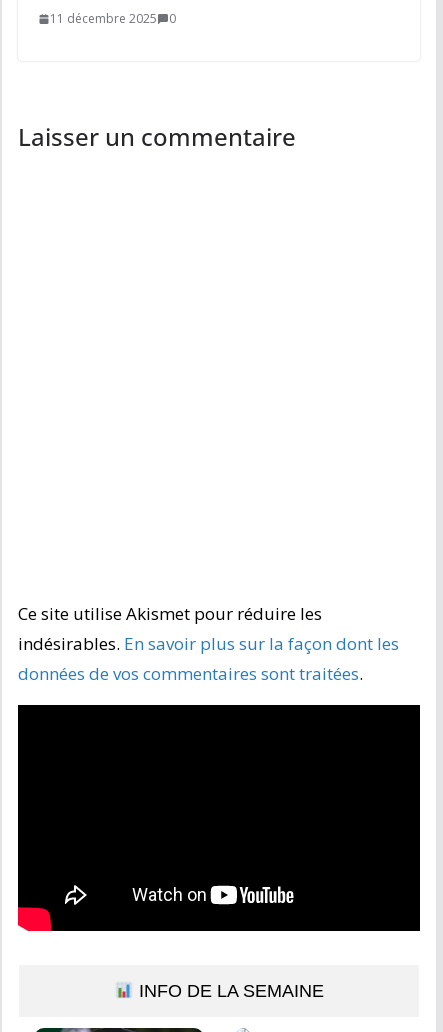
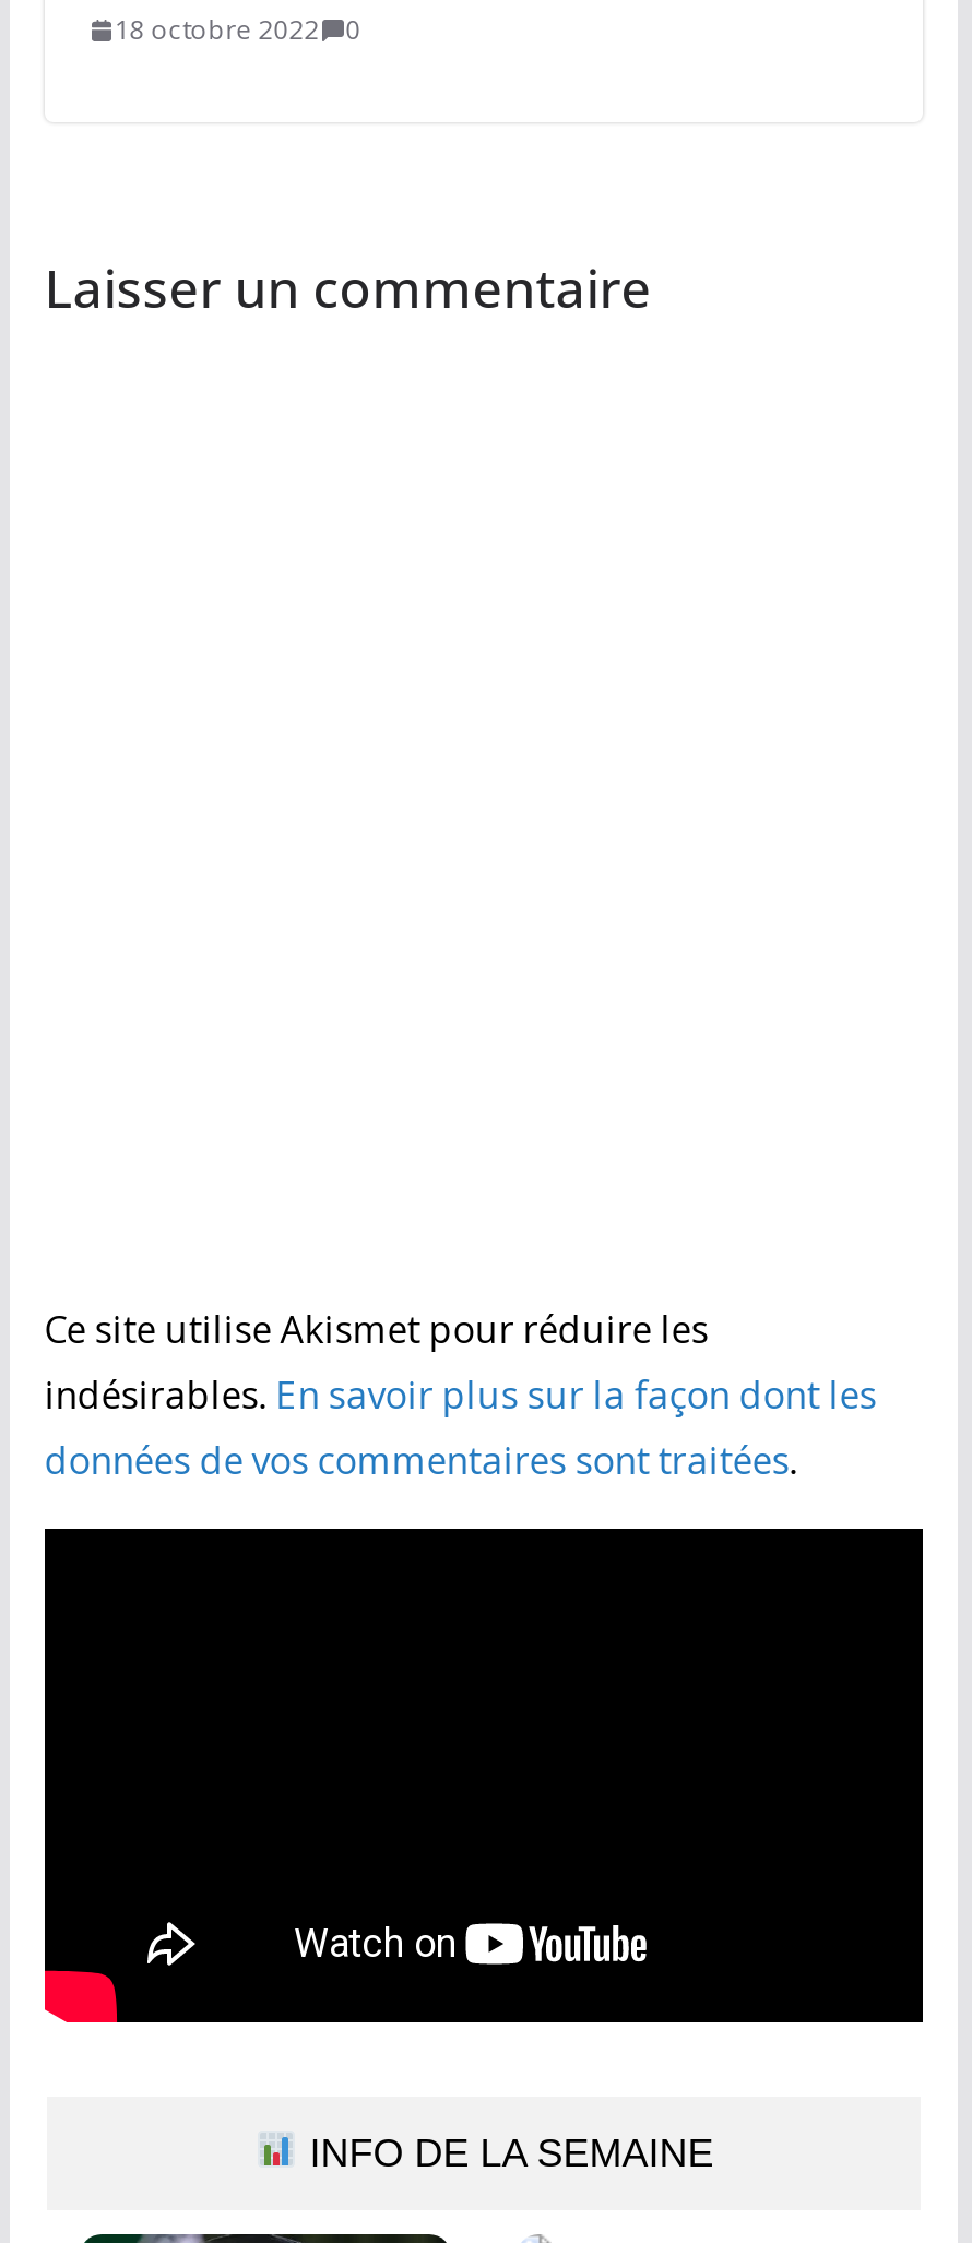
- 11 décembre 2025 0
+ 18 octobre 2022 0
